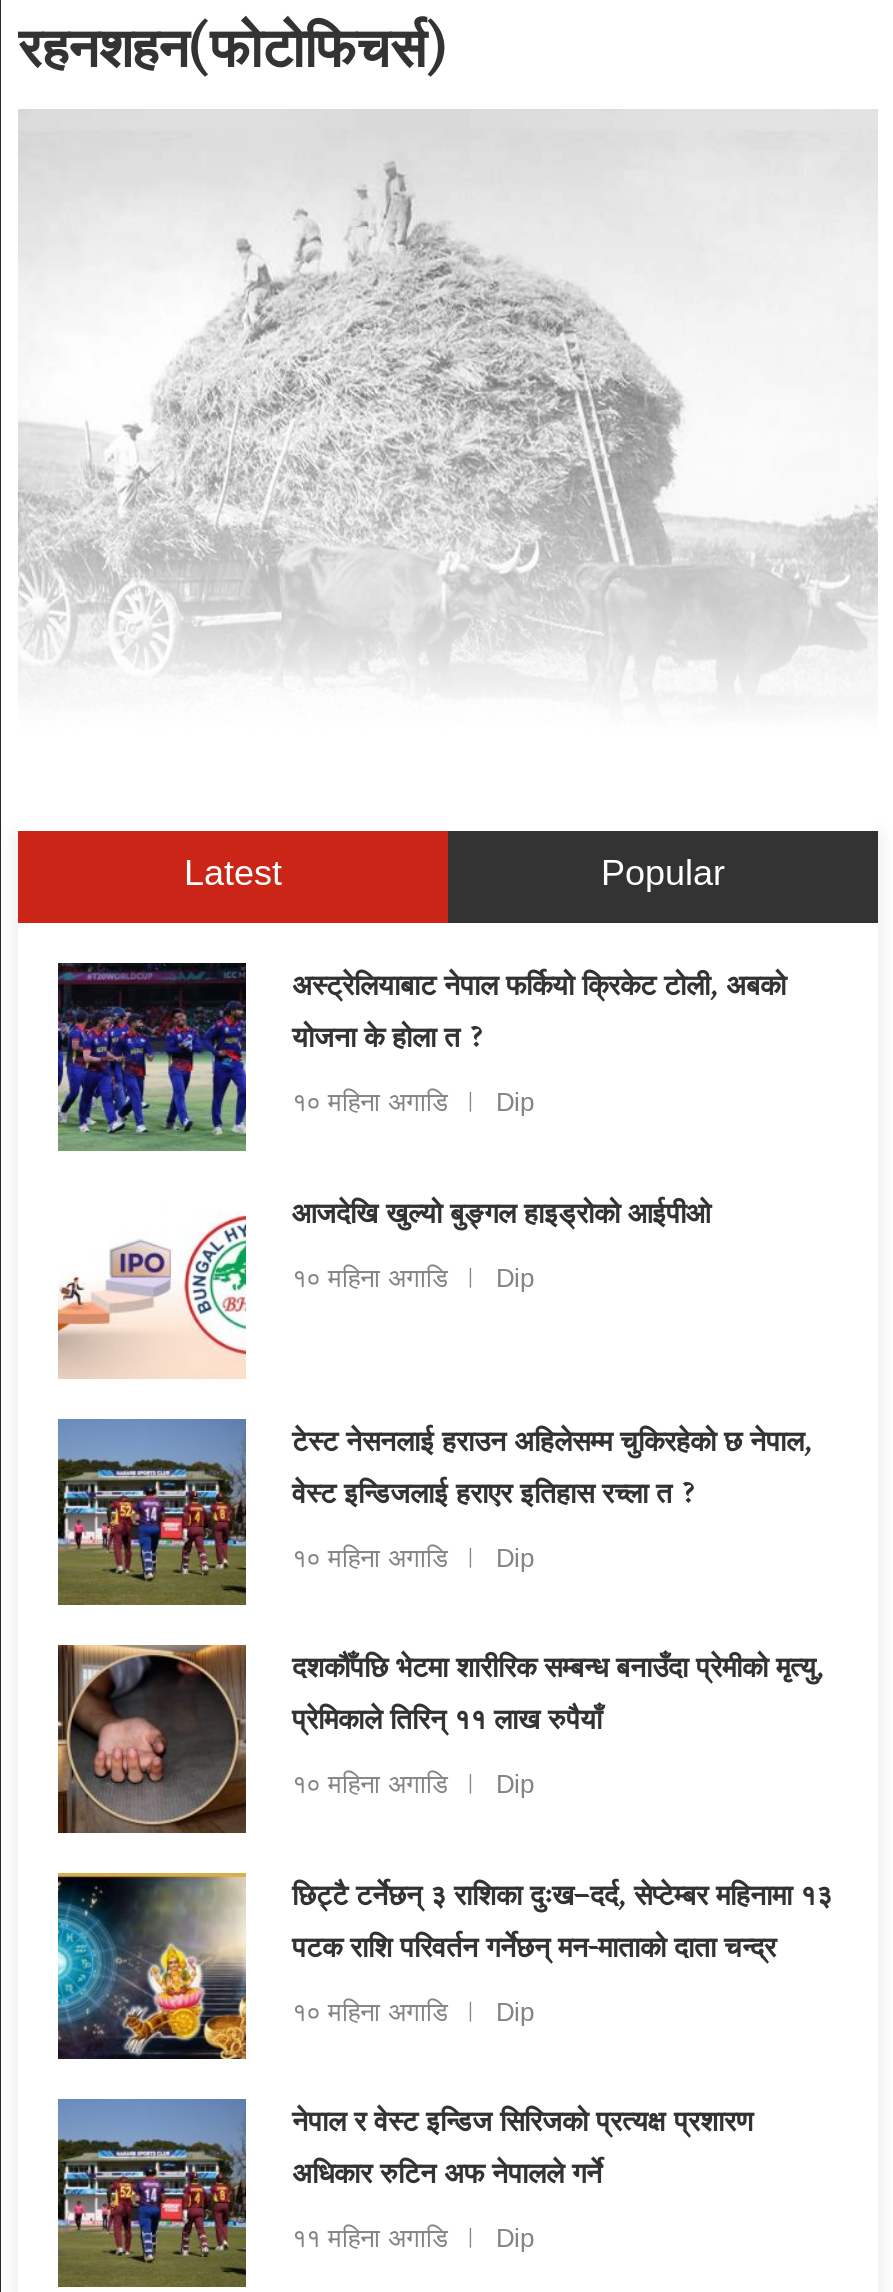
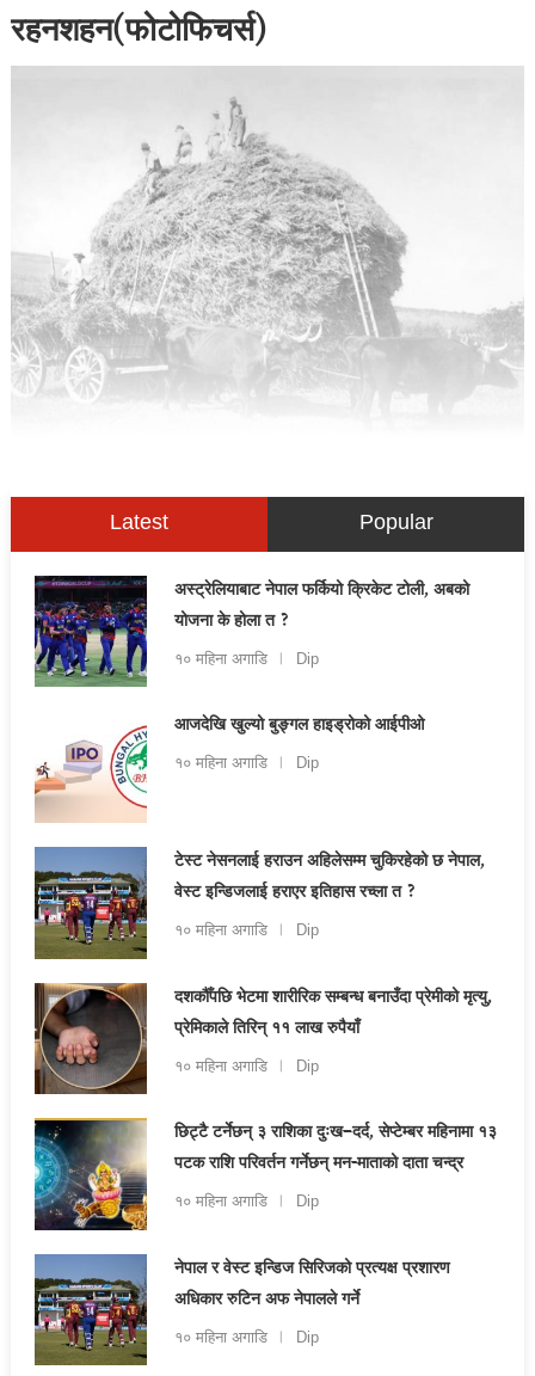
- ११ महिना अगाडि Dip
+ १० महिना अगाडि Dip
